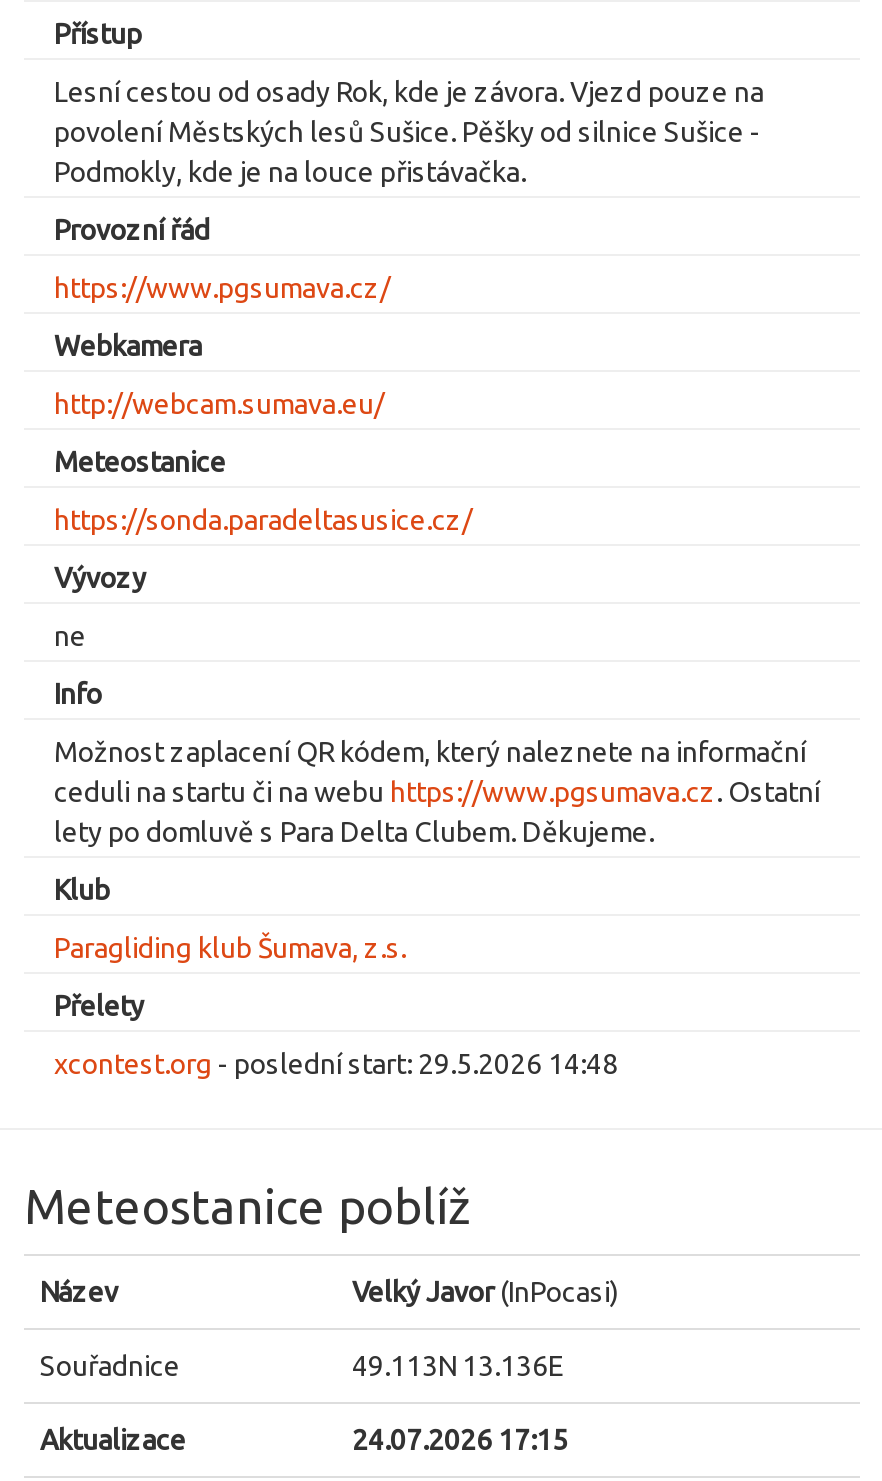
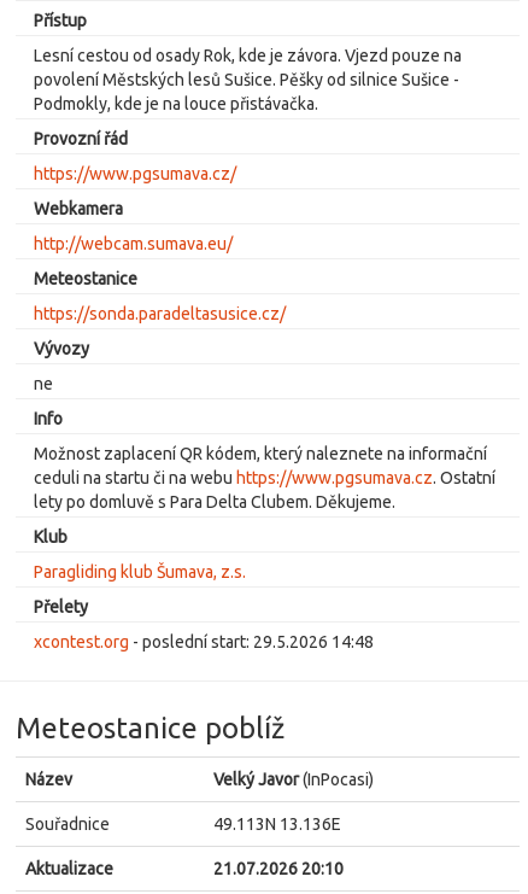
- 24.07.2026 17:15
+ 21.07.2026 20:10
